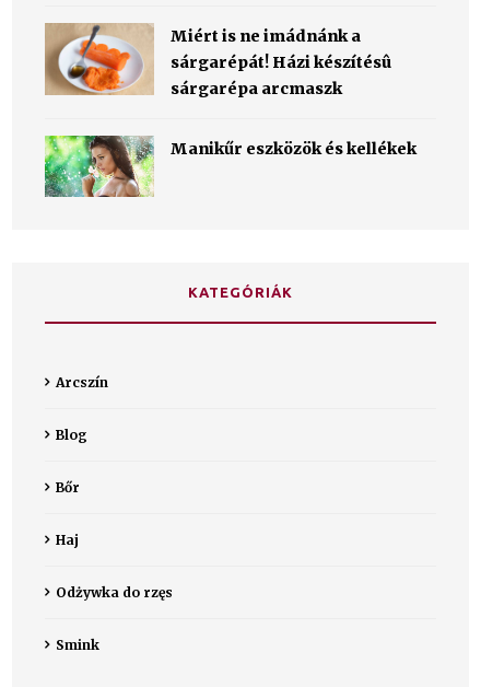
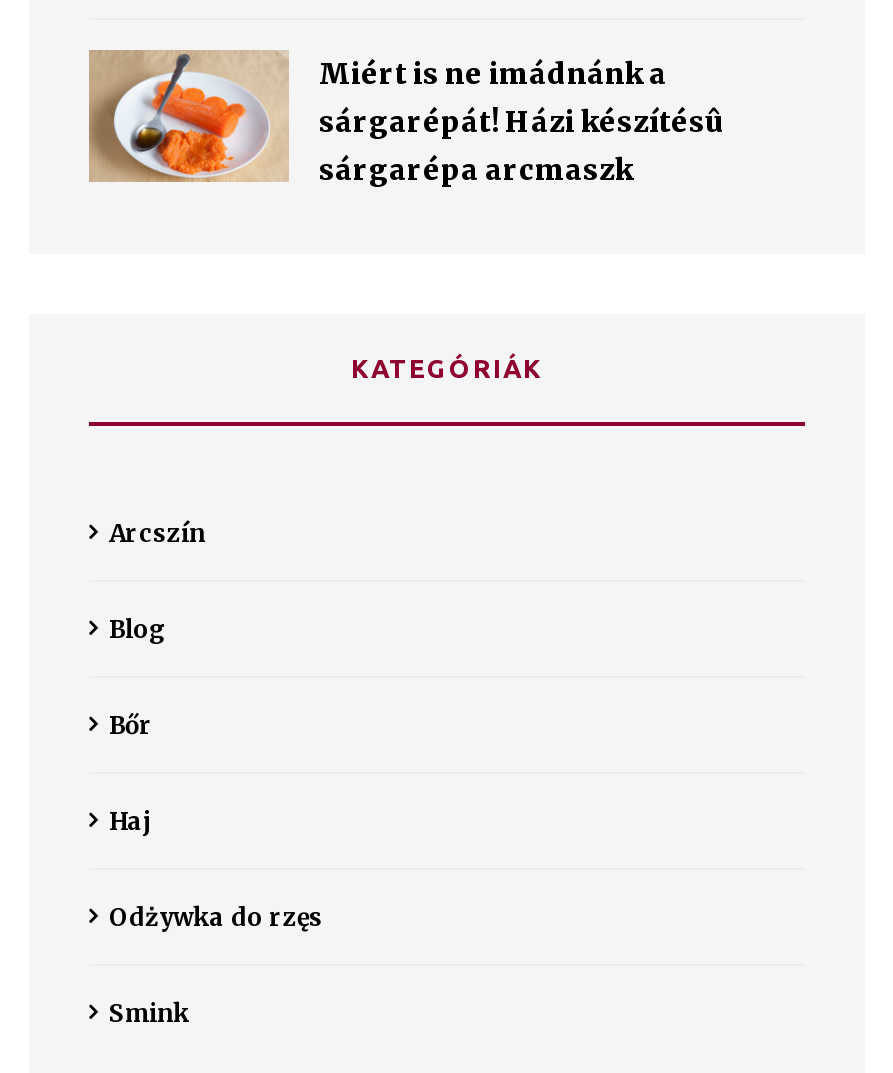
- [image]
- Manikűr eszközök és kellékek
